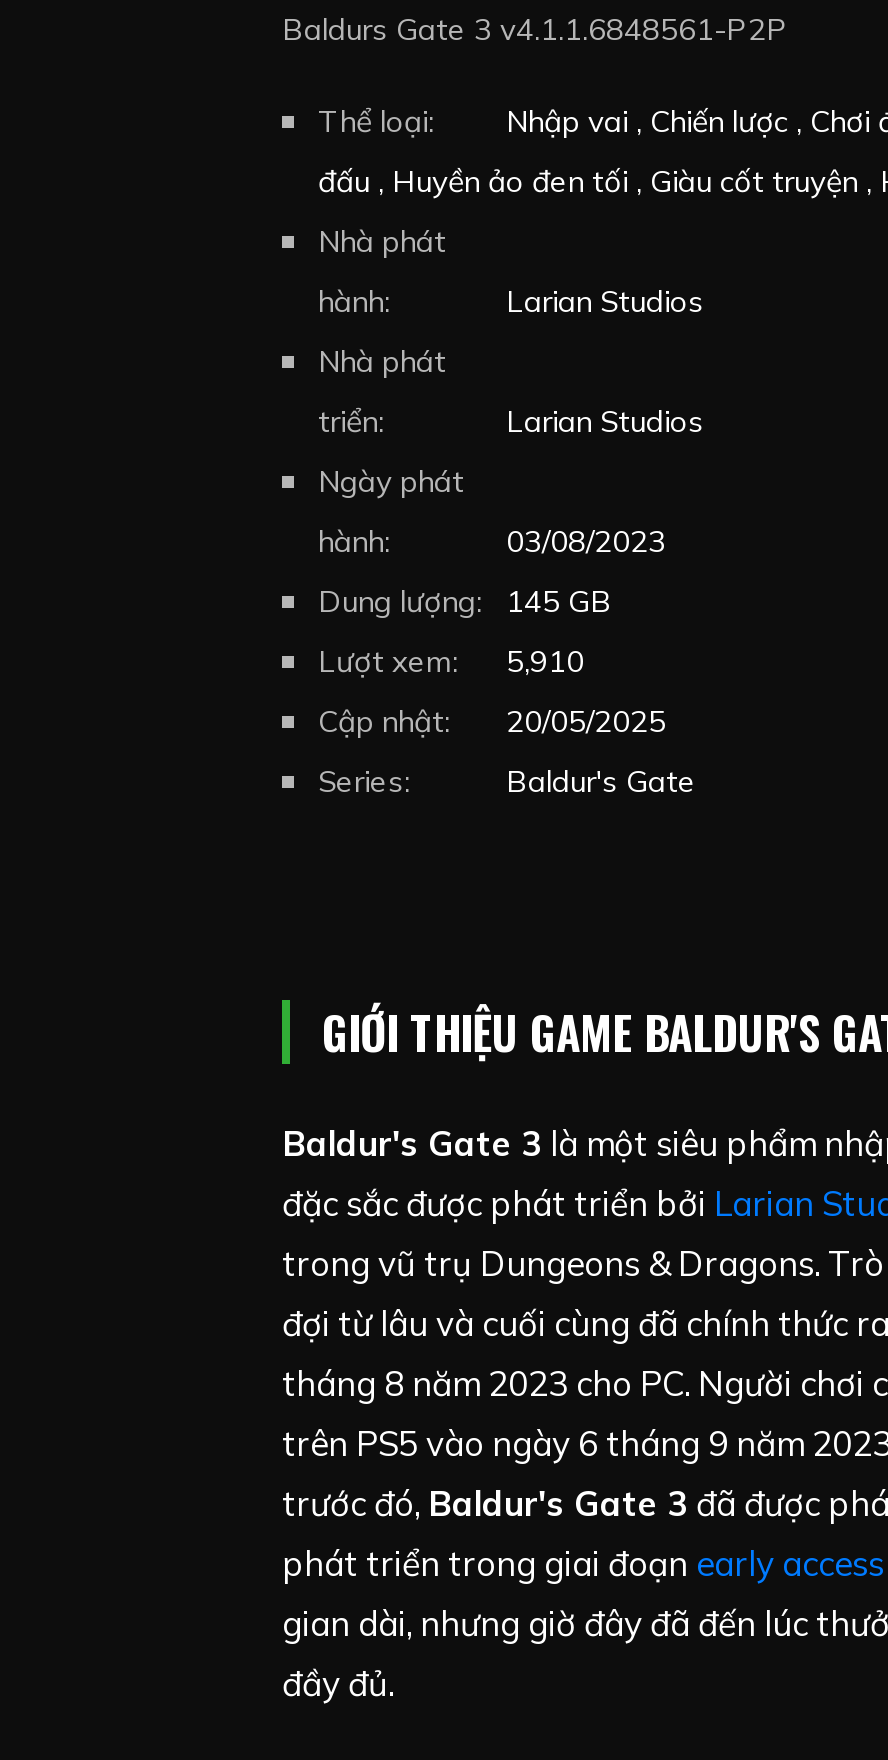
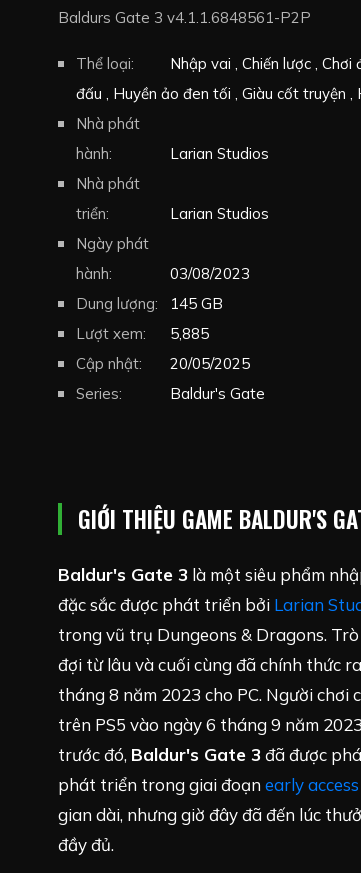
- Lượt xem: 5,910
+ Lượt xem: 5,885
